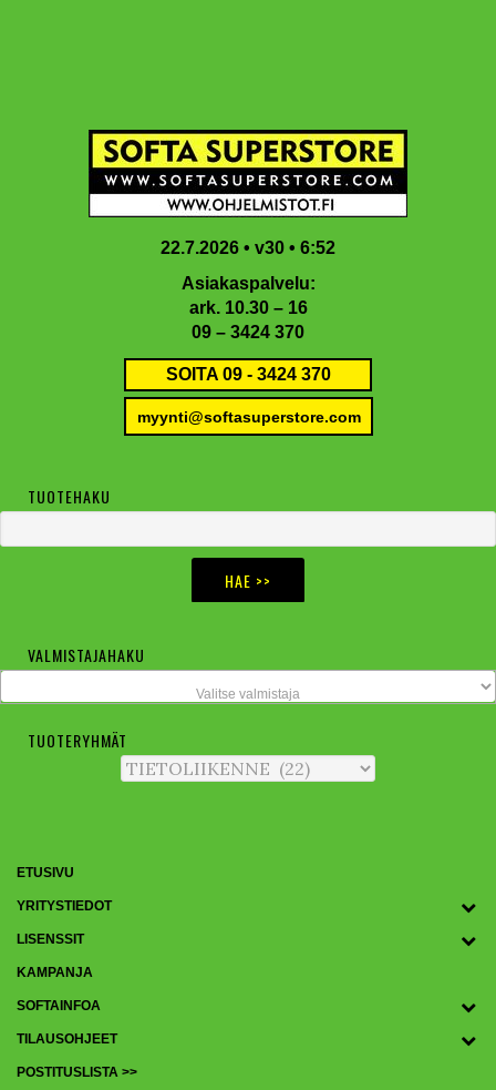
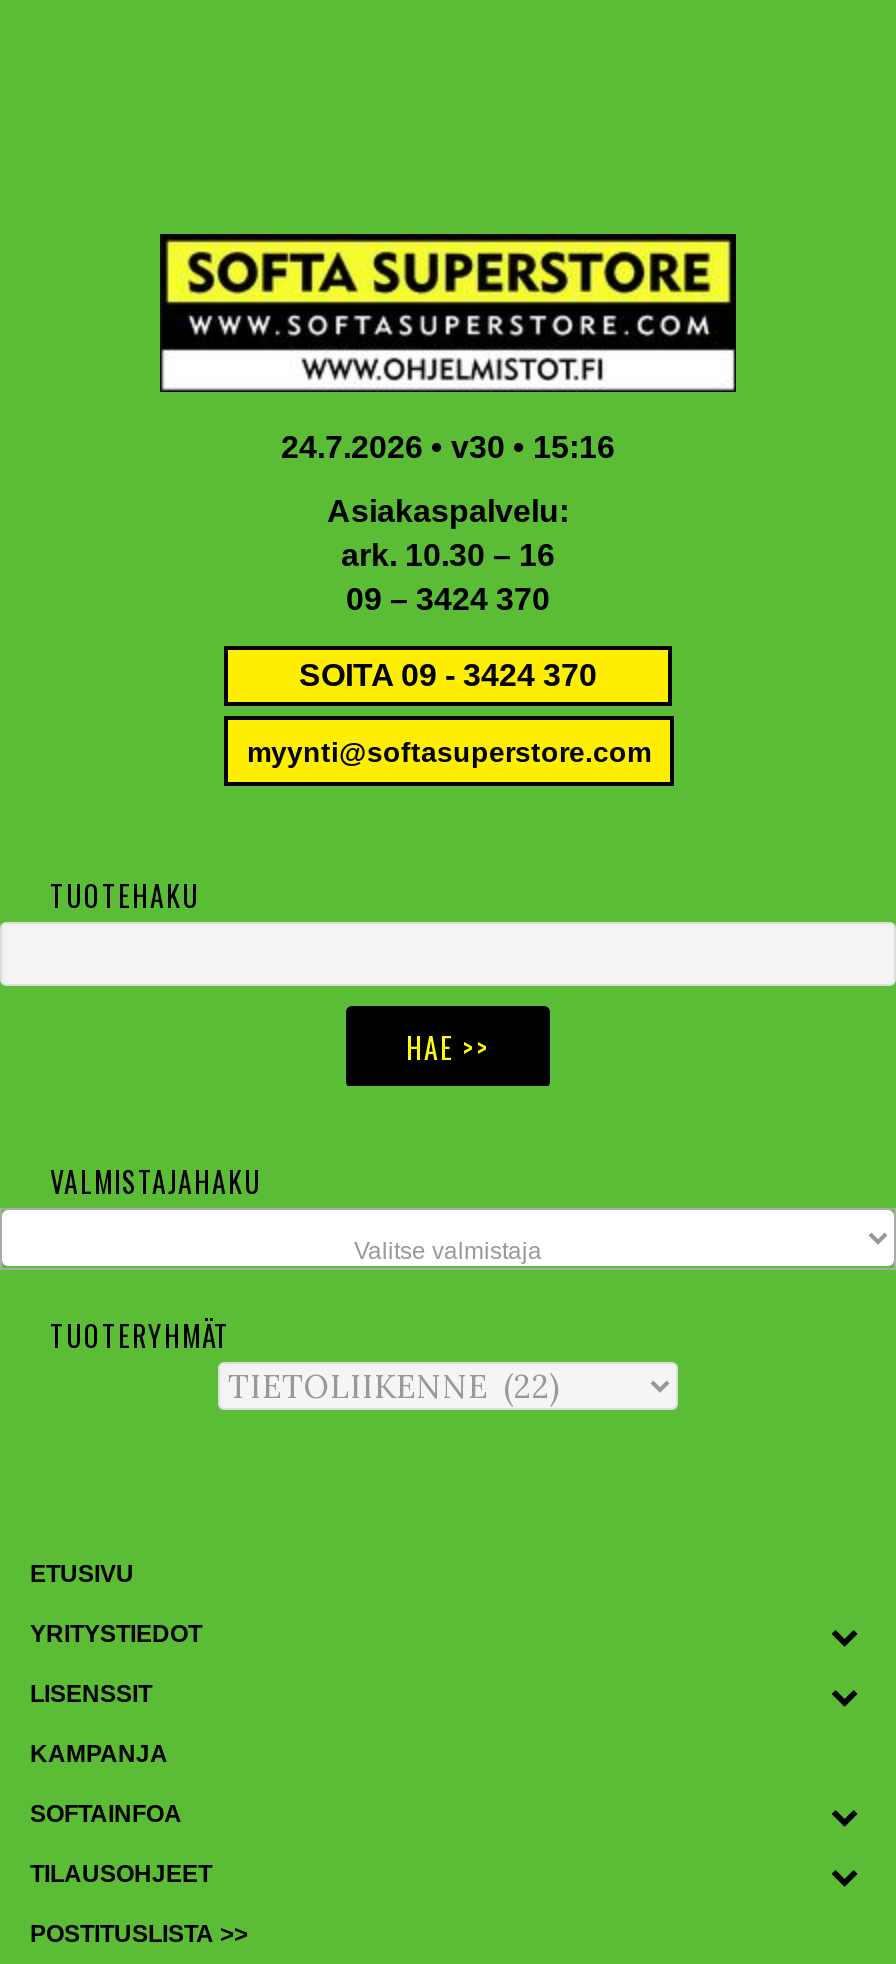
- 22.7.2026 • v30 • 6:52
+ 24.7.2026 • v30 • 15:16
